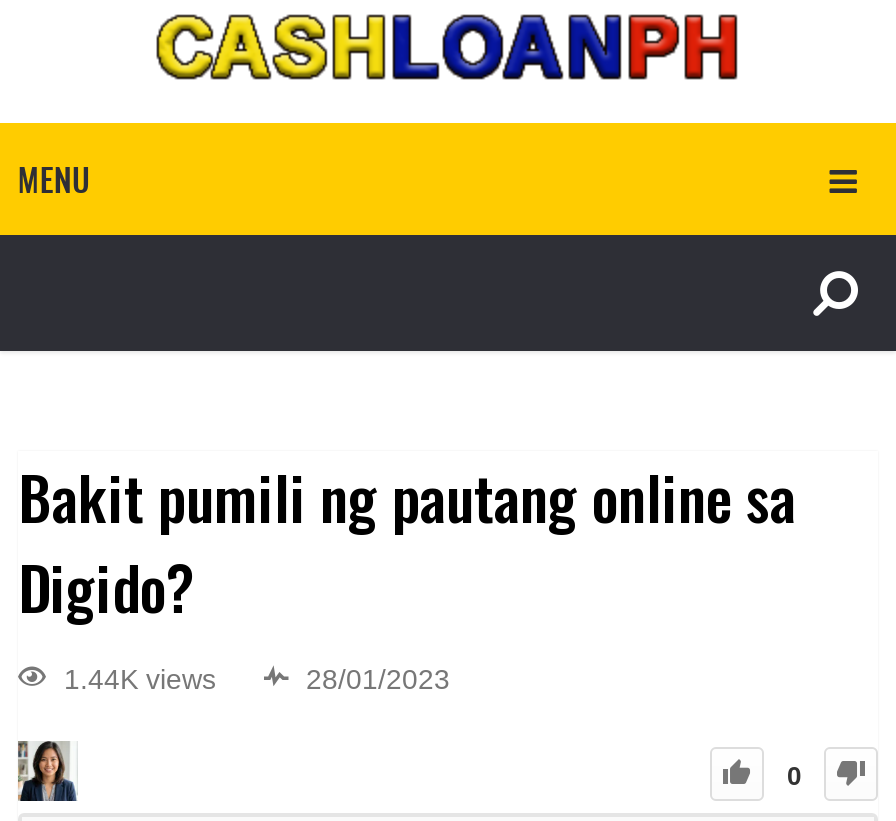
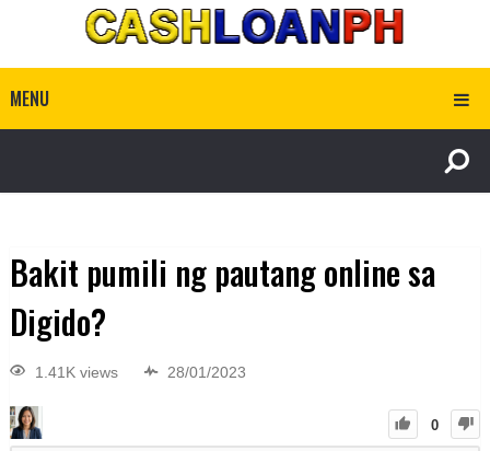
- 1.44K views
+ 1.41K views
